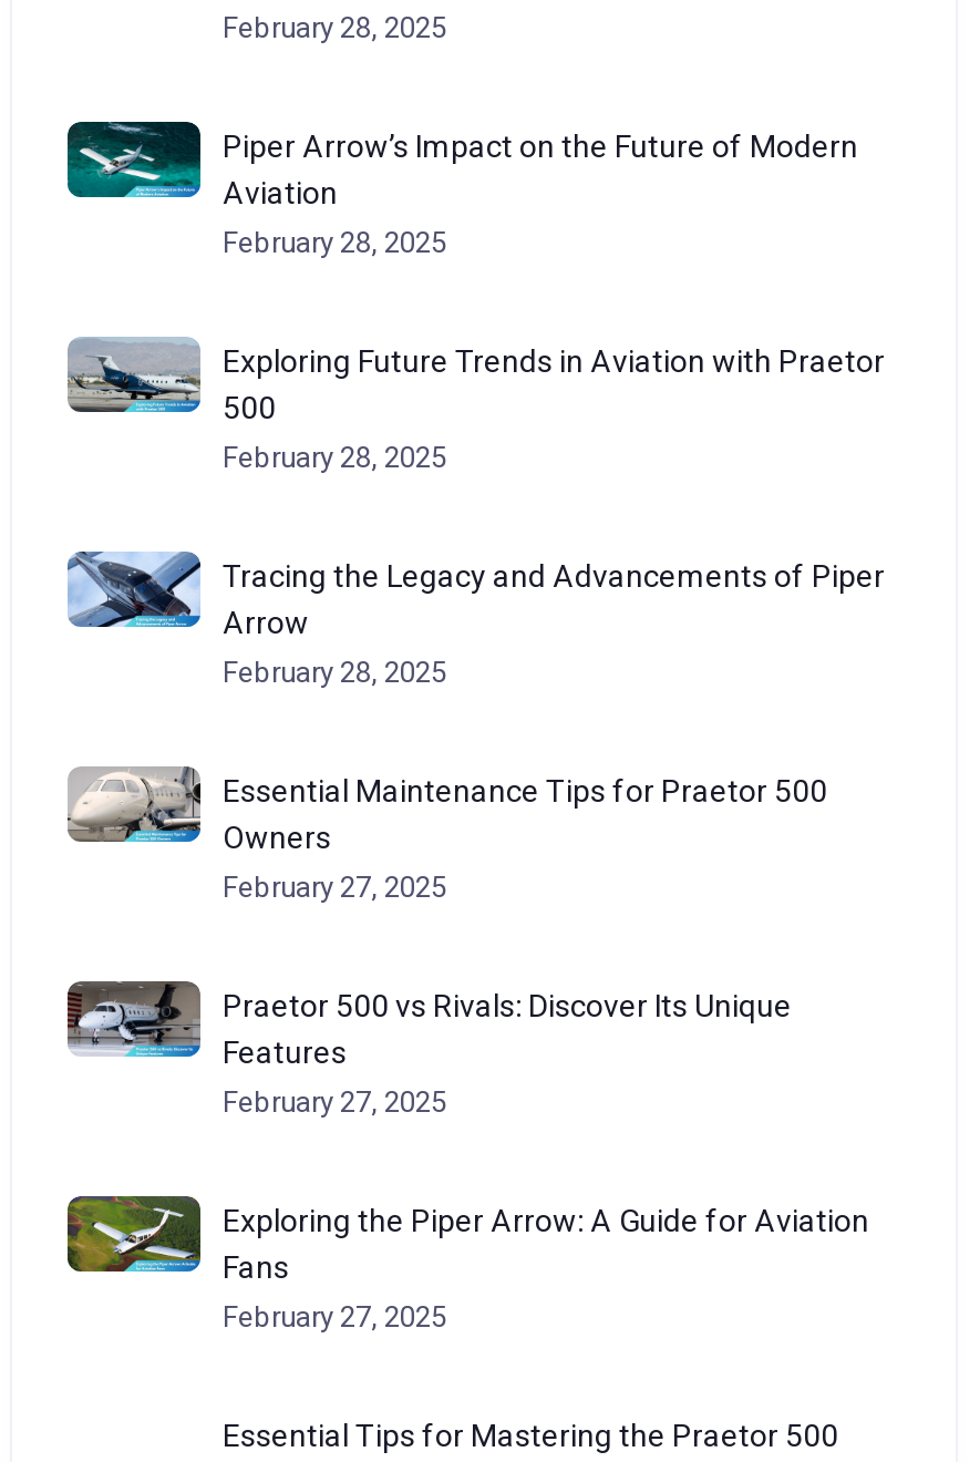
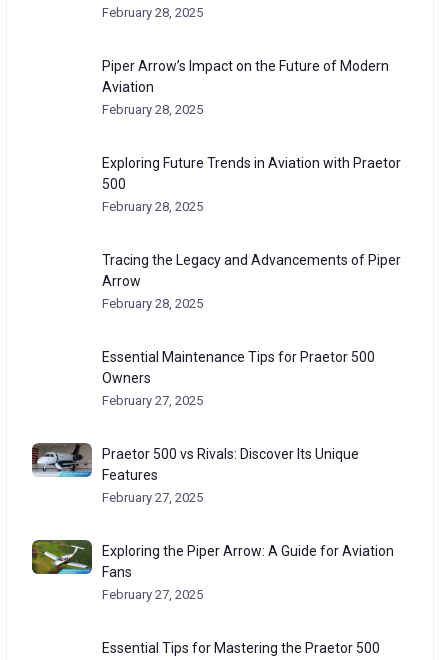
- [image]

- [image]

- [image]

- [image]
